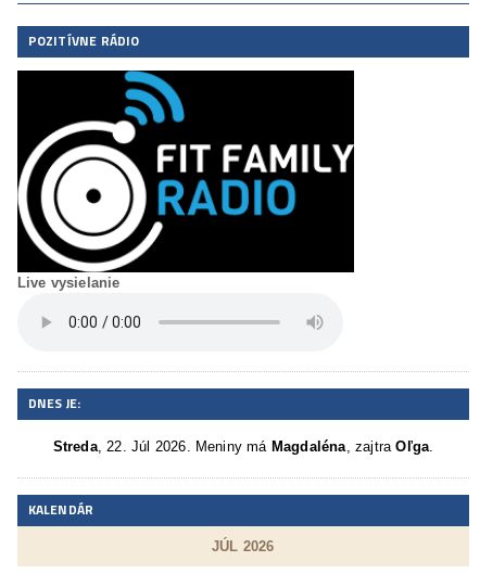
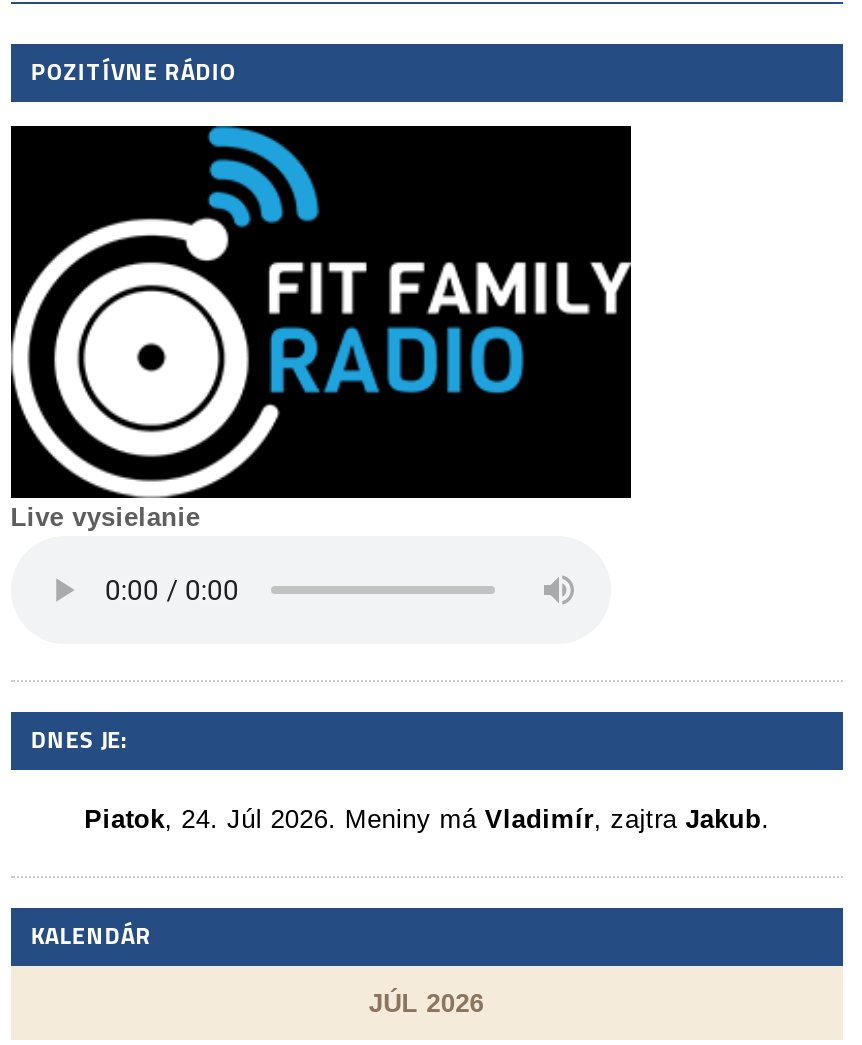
- Streda, 22. Júl 2026. Meniny má Magdaléna, zajtra Oľga.
+ Piatok, 24. Júl 2026. Meniny má Vladimír, zajtra Jakub.
